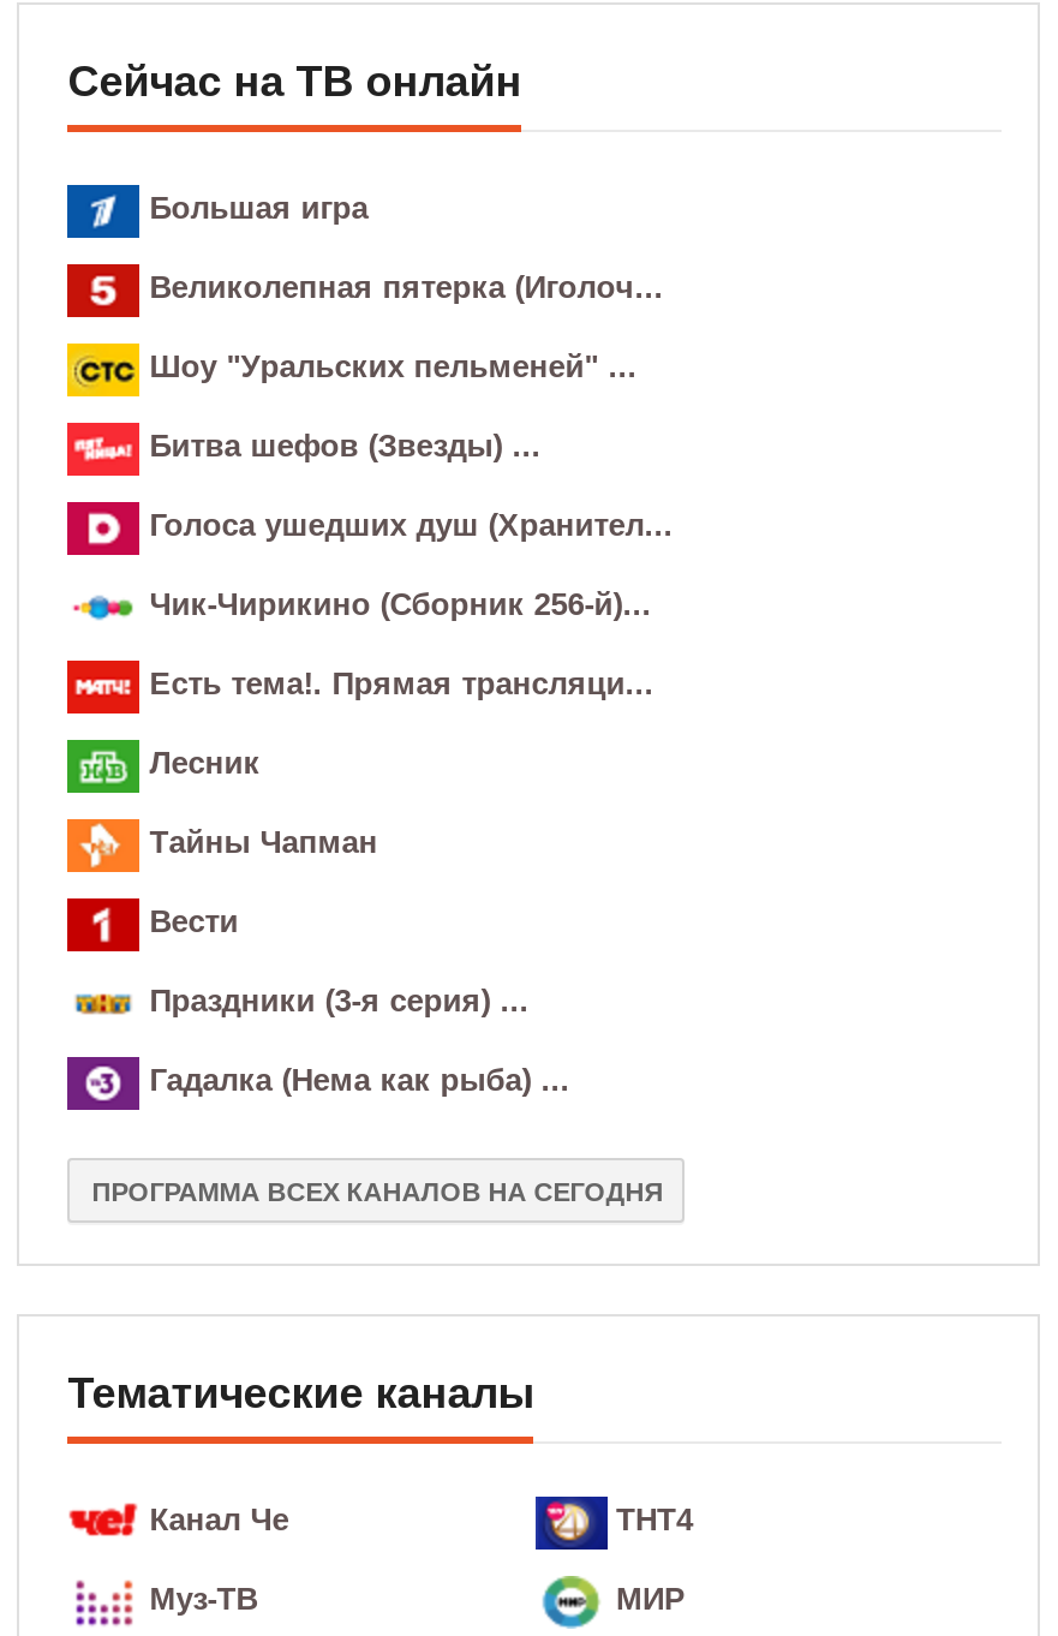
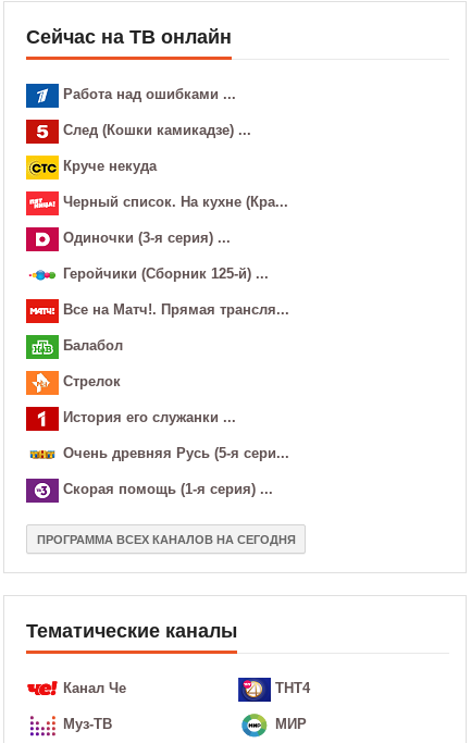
- Большая игра
+ Работа над ошибками ...

- Великолепная пятерка (Иголоч...
+ След (Кошки камикадзе) ...

- Шоу "Уральских пельменей" ...
+ Круче некуда

- Битва шефов (Звезды) ...
+ Черный cписoк. На кухне (Кра...

- Голocа ушедших душ (Хранител...
+ Одиночки (3-я серия) ...

- Чик-Чирикино (Сборник 256-й)...
+ Геройчики (Сборник 125-й) ...

- Есть тема!. Прямая трансляци...
+ Все на Матч!. Прямая трансля...

- Лесник
+ Балабол

- Тaйны Чапман
+ Стрелок

- Вести
+ История его служанки ...

- Праздники (3-я серия) ...
+ Очень древняя Русь (5-я сери...

- Гадалка (Нема как рыба) ...
+ Скорая помощь (1-я серия) ...
